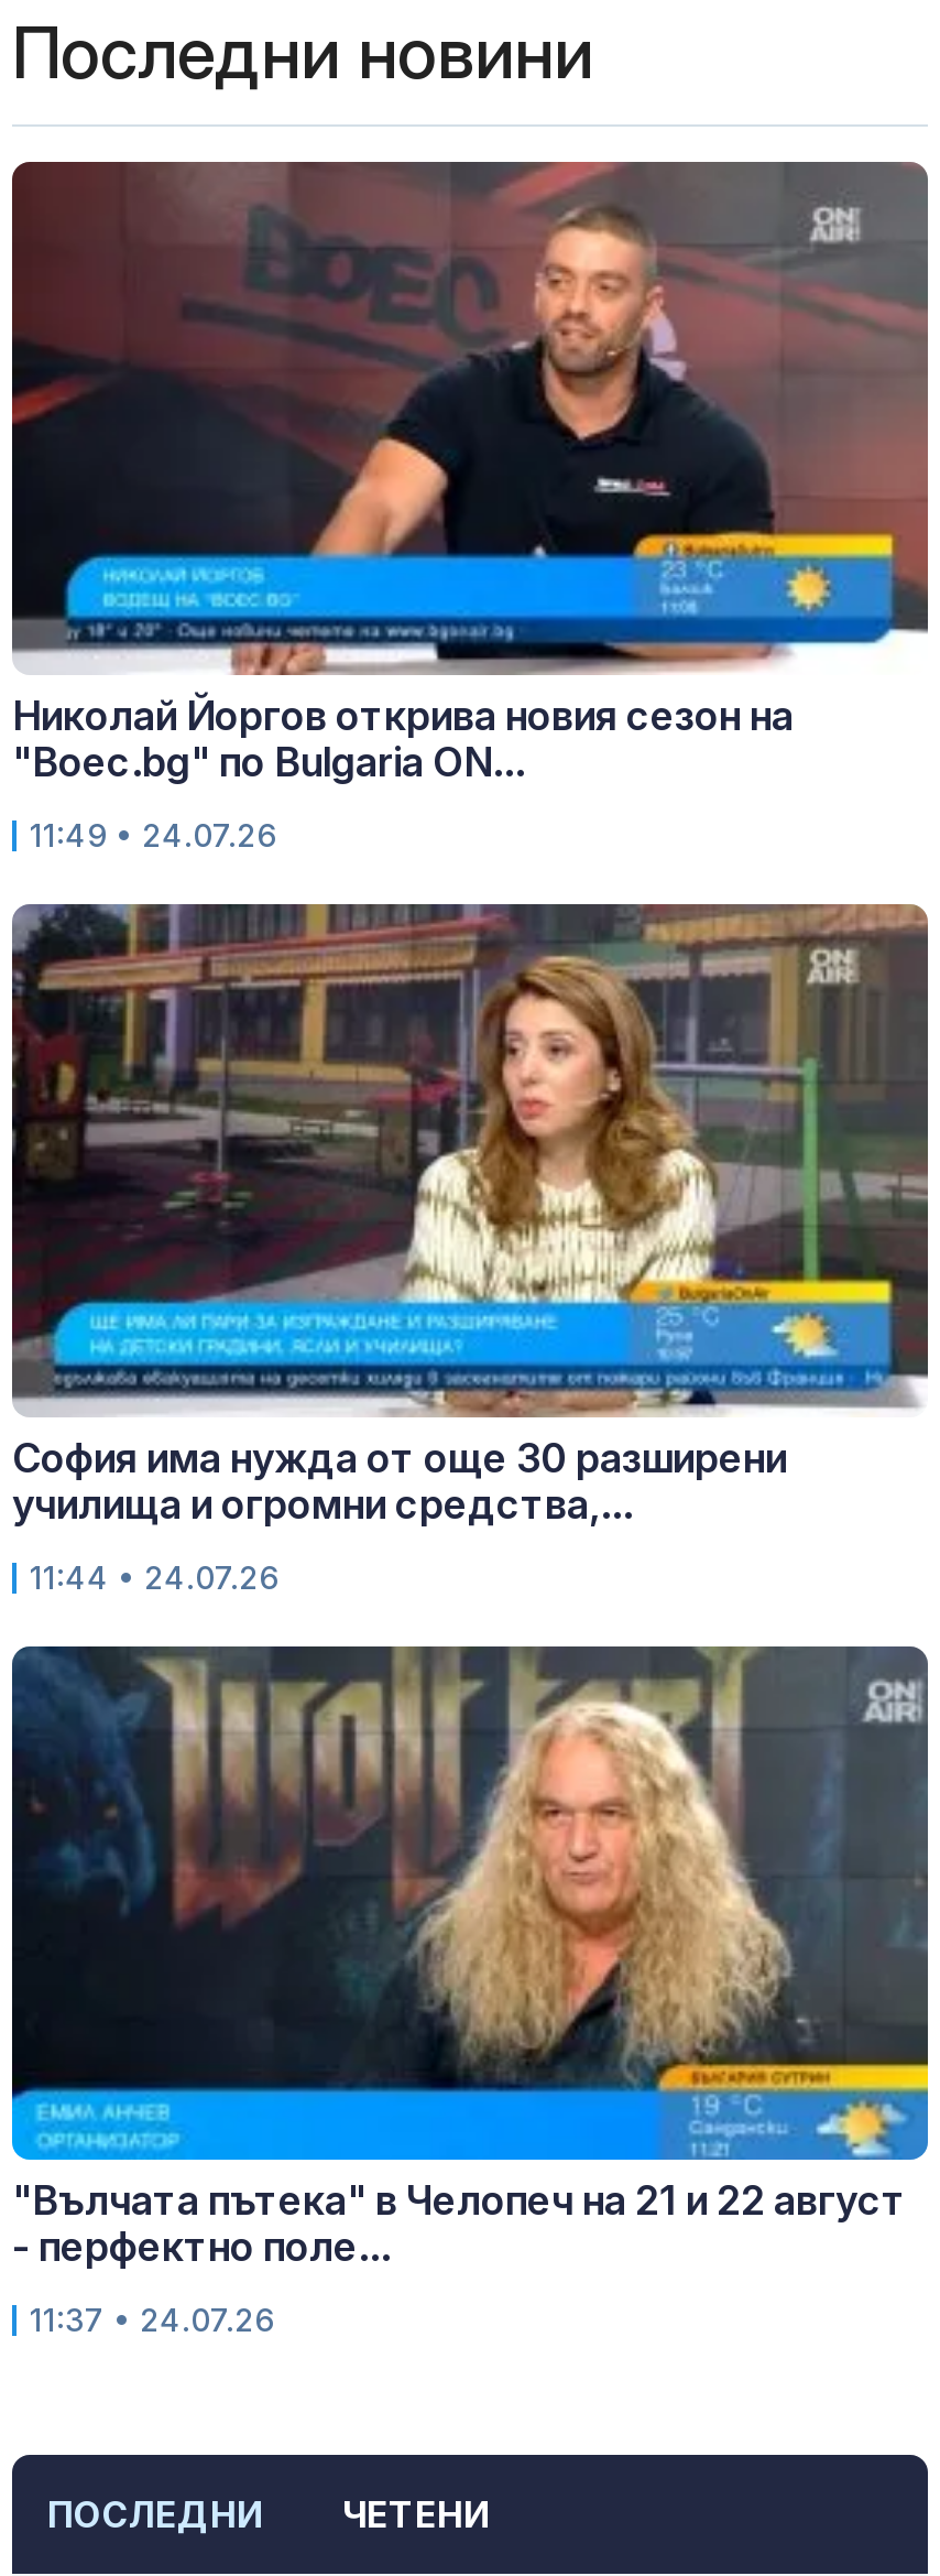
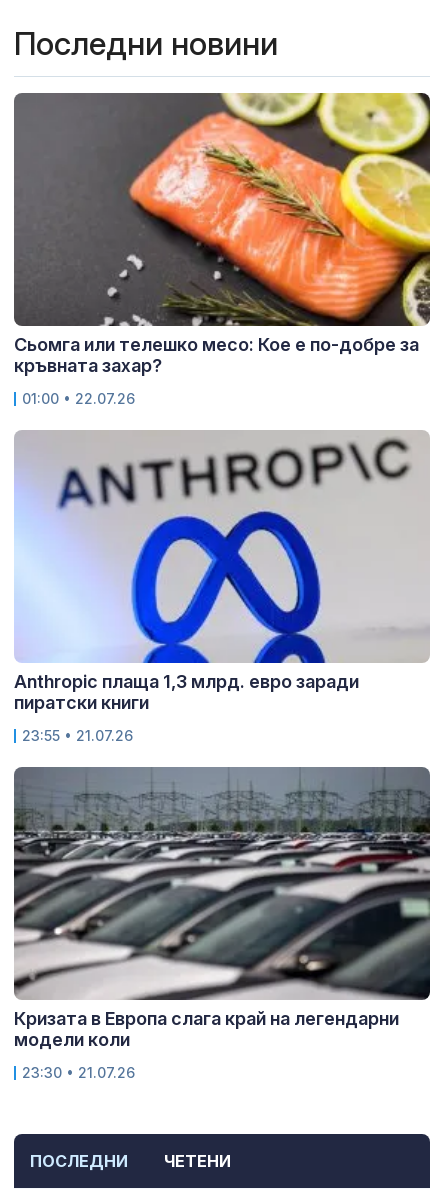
- [image]
- Николай Йоргов открива новия сезон на
- "Boec.bg" по Bulgaria ON...
+ [image]
+ Сьомга или телешко месо: Кое е по-добре за
+ кръвната захар?

- 11:49 • 24.07.26
+ 01:00 • 22.07.26

- [image]
- София има нужда от още 30 разширени
- училища и огромни средства,...
+ [image]
+ Anthropic плаща 1,3 млрд. евро заради
+ пиратски книги

- 11:44 • 24.07.26
+ 23:55 • 21.07.26

- [image]
- "Вълчата пътека" в Челопеч на 21 и 22 август
- - перфектно поле...
+ [image]
+ Кризата в Европа слага край на легендарни
+ модели коли

- 11:37 • 24.07.26
+ 23:30 • 21.07.26
